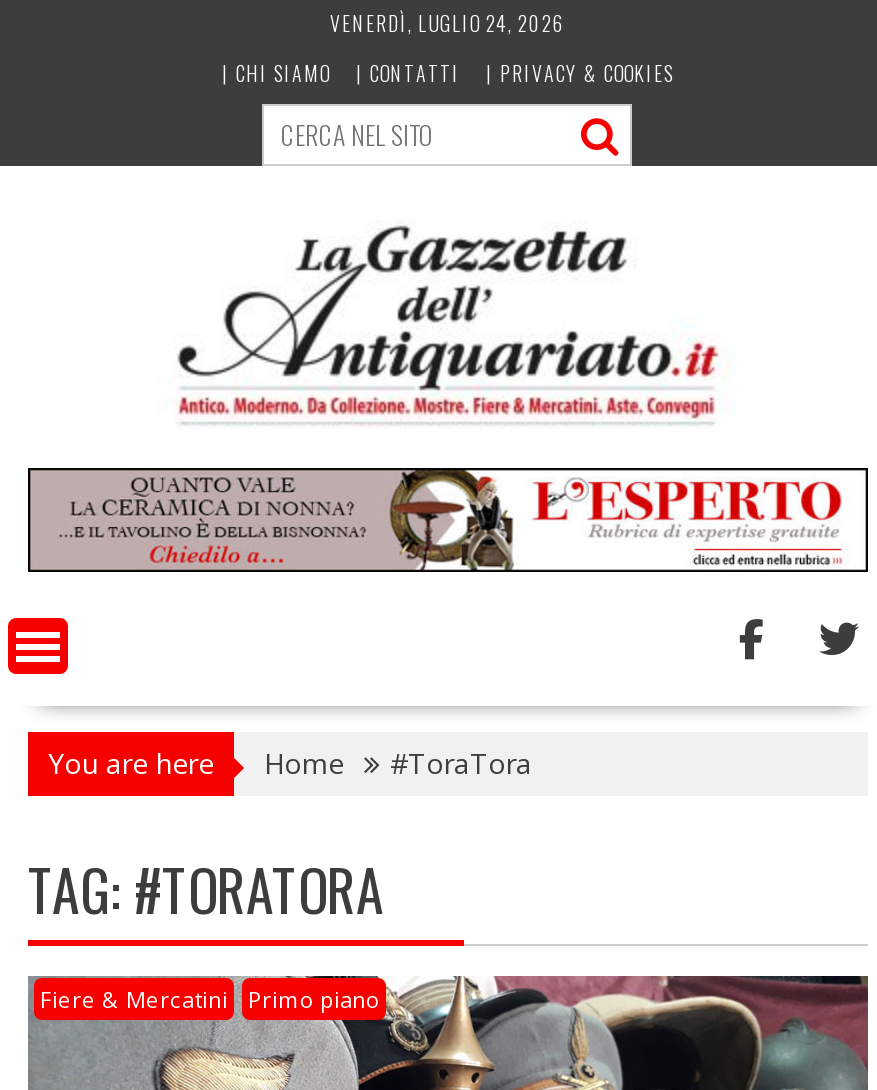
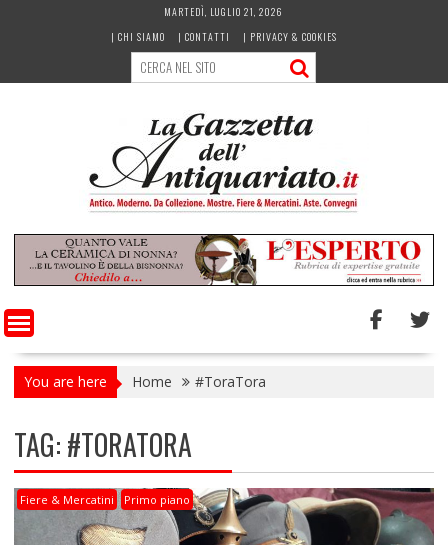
- VENERDÌ, LUGLIO 24, 2026
+ MARTEDÌ, LUGLIO 21, 2026
